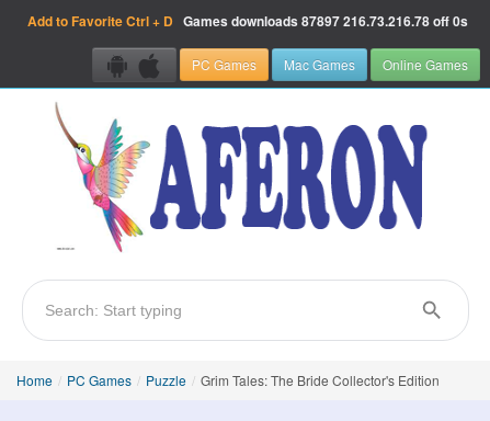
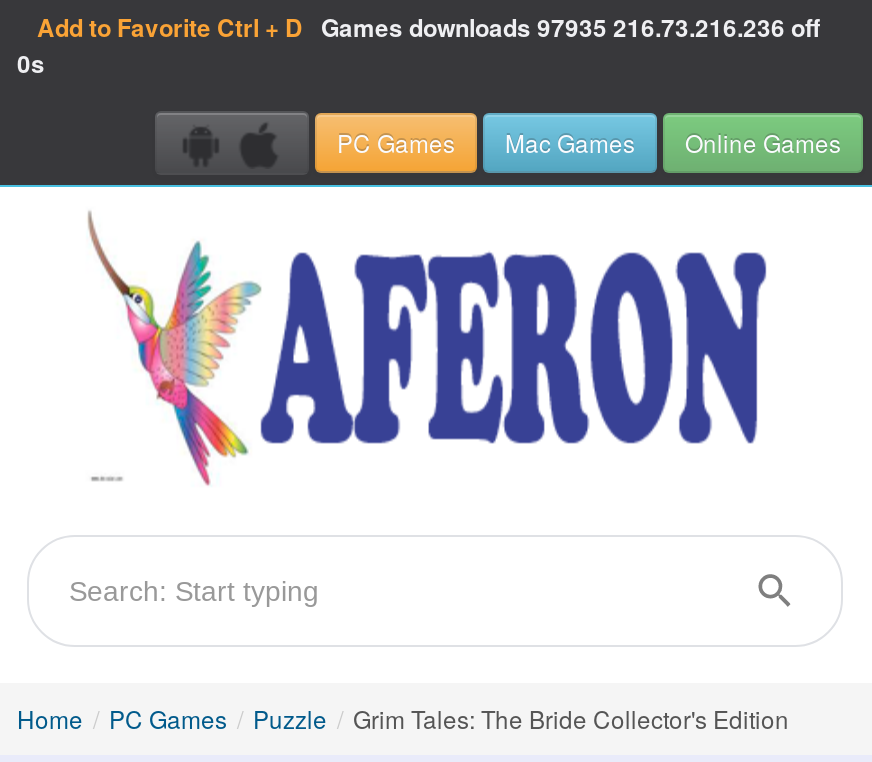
- Add to Favorite Ctrl + D Games downloads 87897 216.73.216.78 off 0s
+ Add to Favorite Ctrl + D Games downloads 97935 216.73.216.236 off
+ 0s
